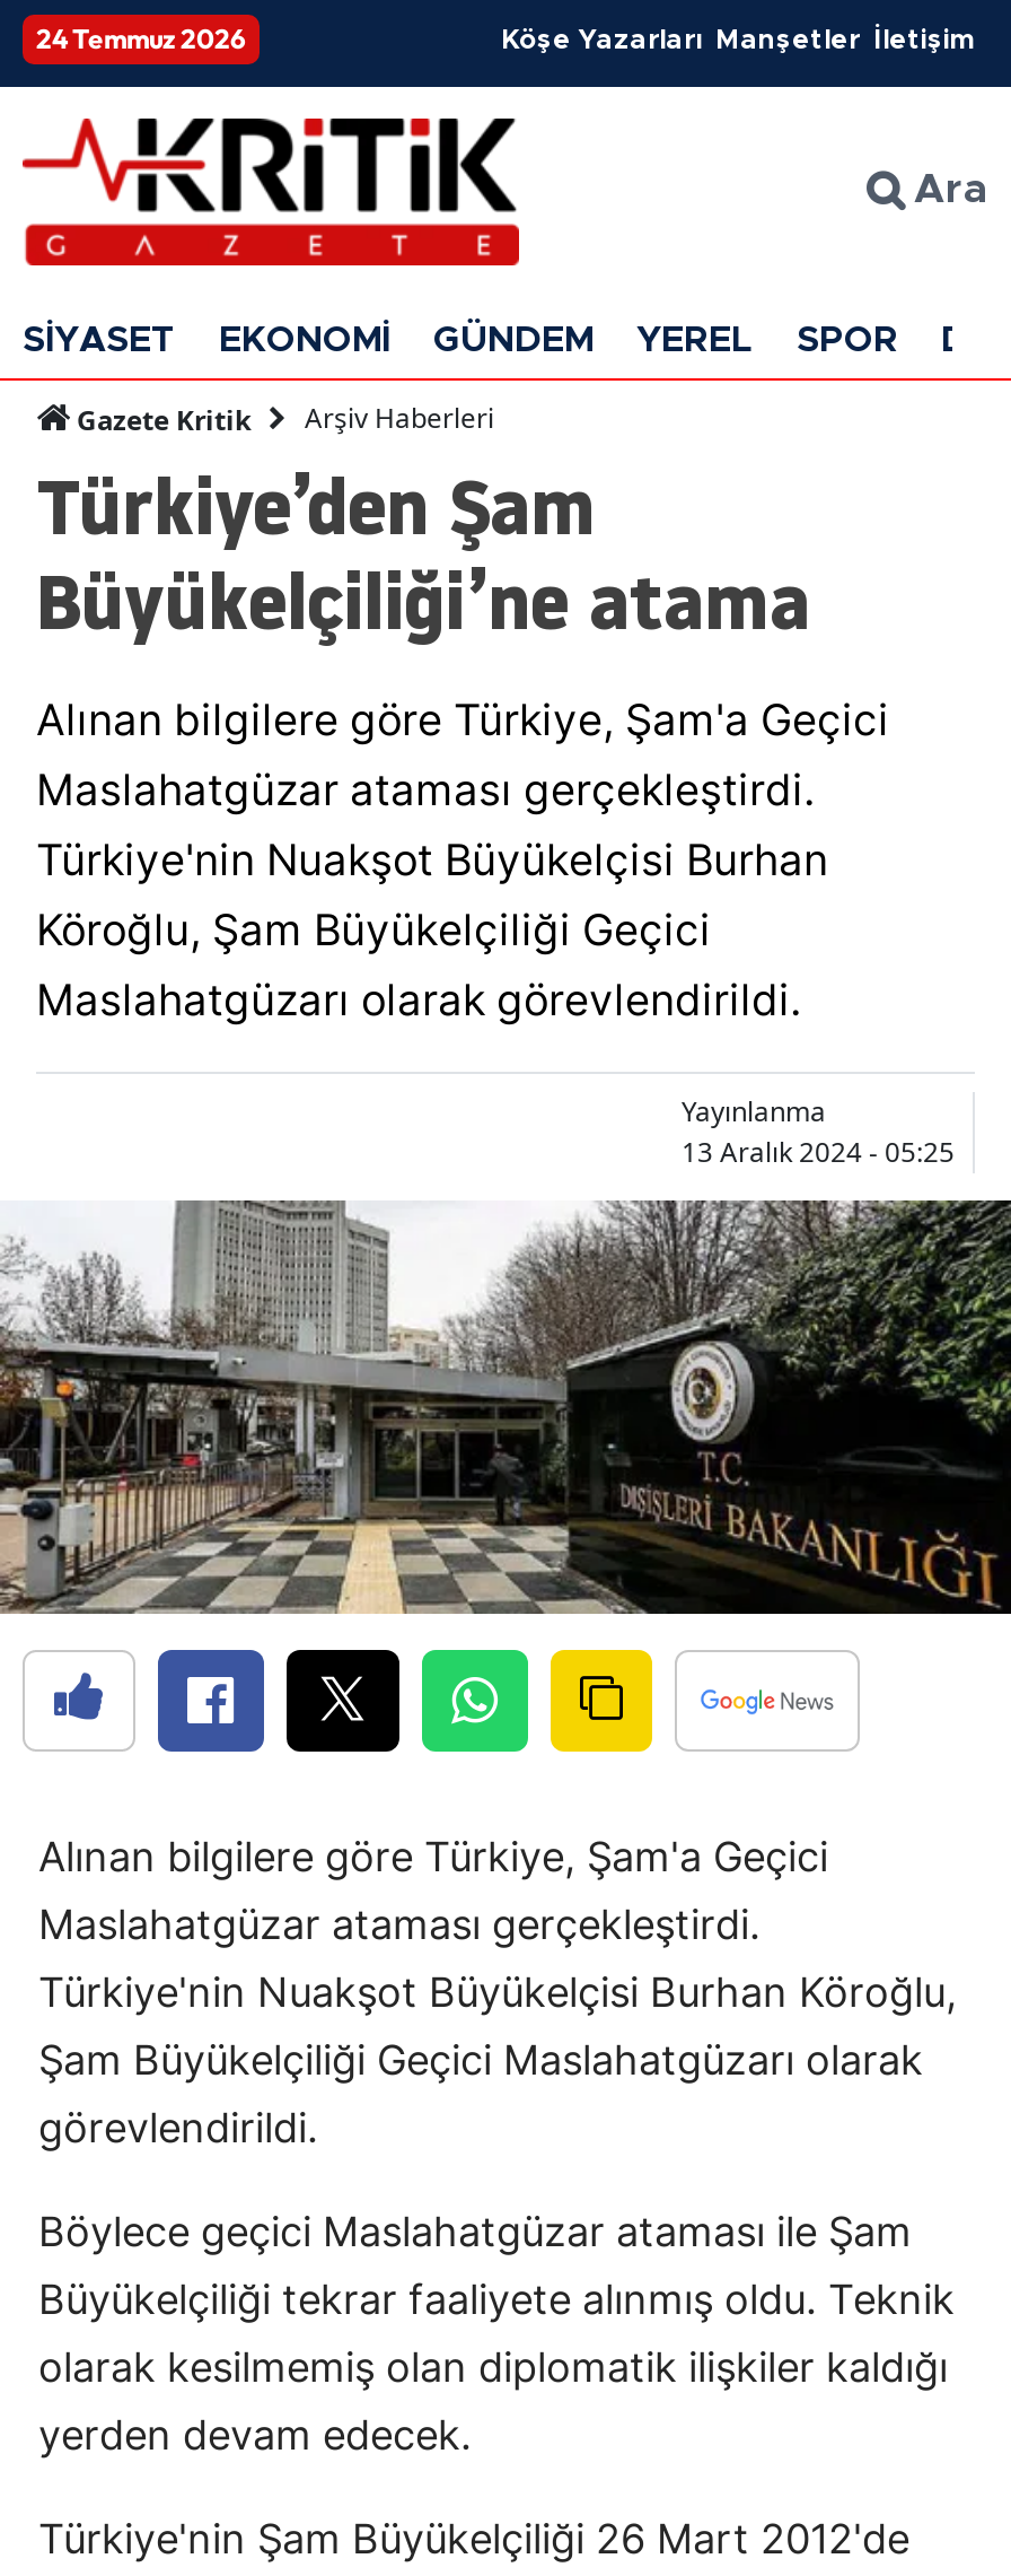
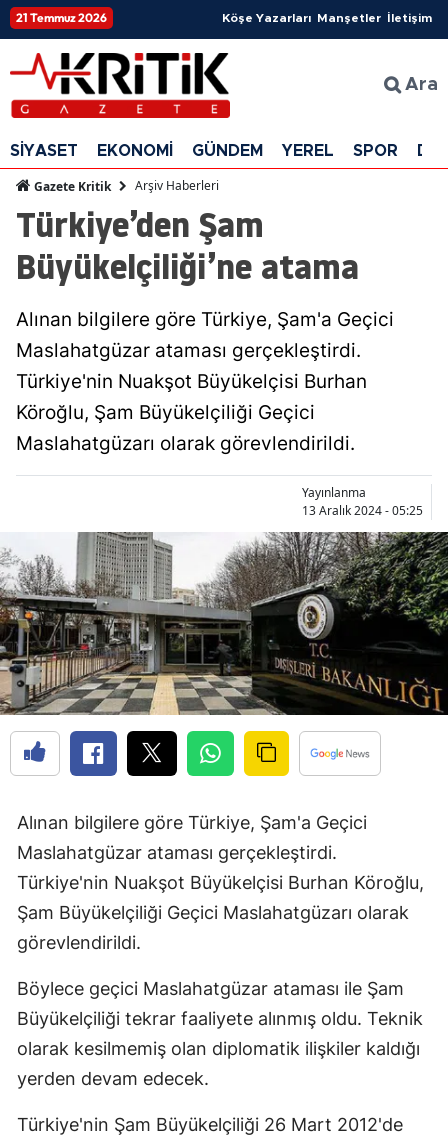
- 24 Temmuz 2026
+ 21 Temmuz 2026
